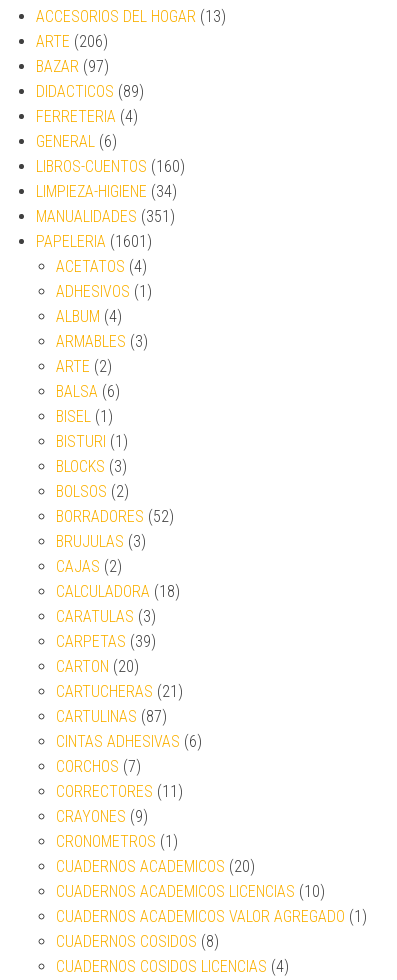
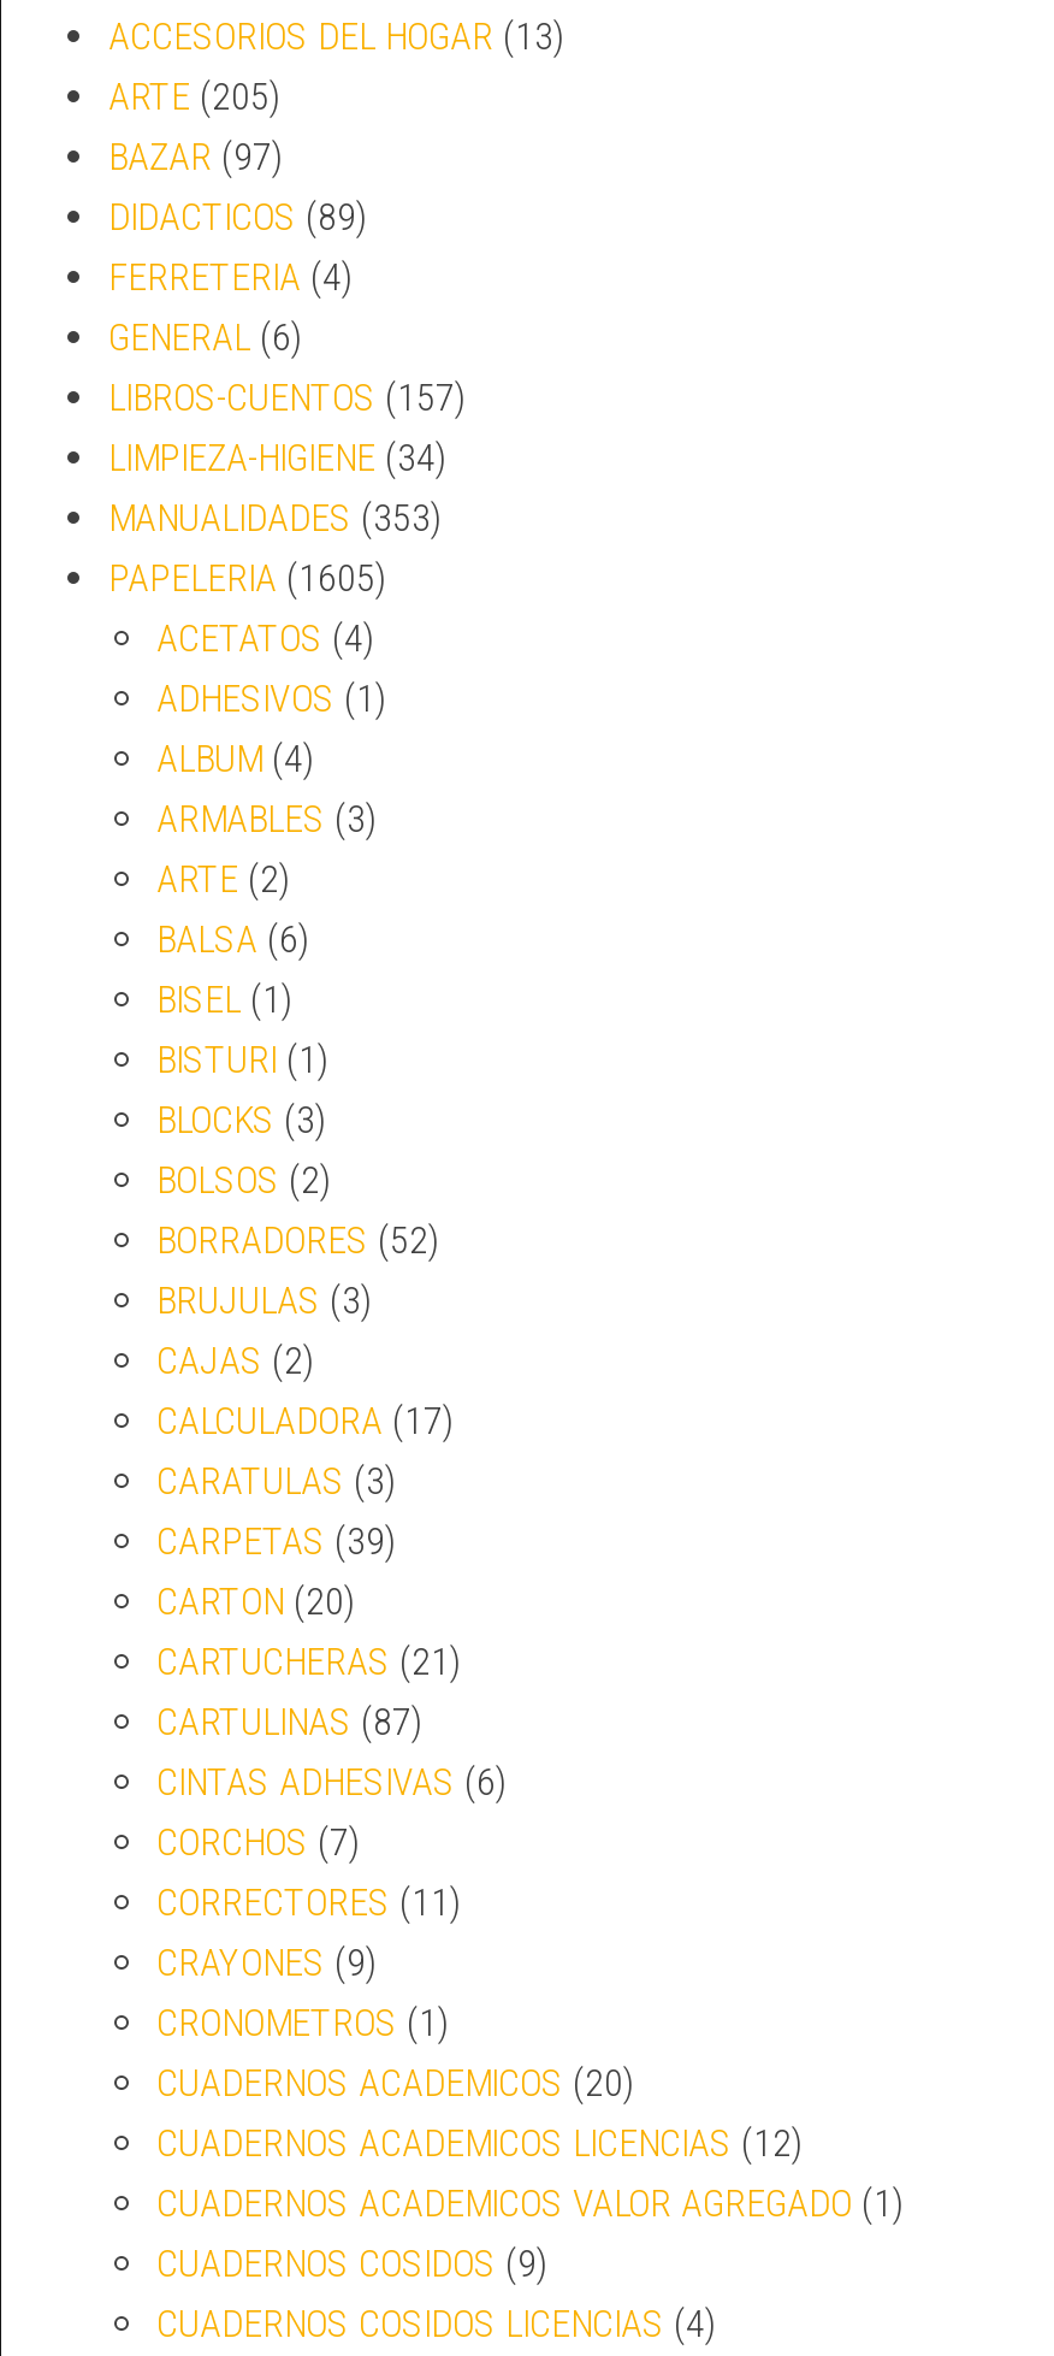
- ARTE (206)
+ ARTE (205)

- LIBROS-CUENTOS (160)
+ LIBROS-CUENTOS (157)

- MANUALIDADES (351)
+ MANUALIDADES (353)

- PAPELERIA (1601)
+ PAPELERIA (1605)

- CALCULADORA (18)
+ CALCULADORA (17)

- CUADERNOS ACADEMICOS LICENCIAS (10)
+ CUADERNOS ACADEMICOS LICENCIAS (12)

- CUADERNOS COSIDOS (8)
+ CUADERNOS COSIDOS (9)
